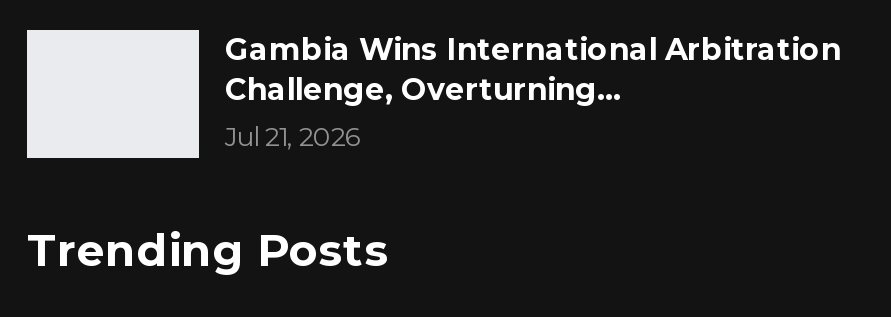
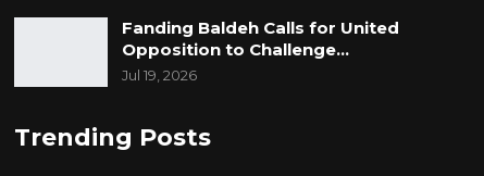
- Gambia Wins International Arbitration
- Challenge, Overturning…
- Jul 21, 2026
+ Fanding Baldeh Calls for United
+ Opposition to Challenge…
+ Jul 19, 2026
